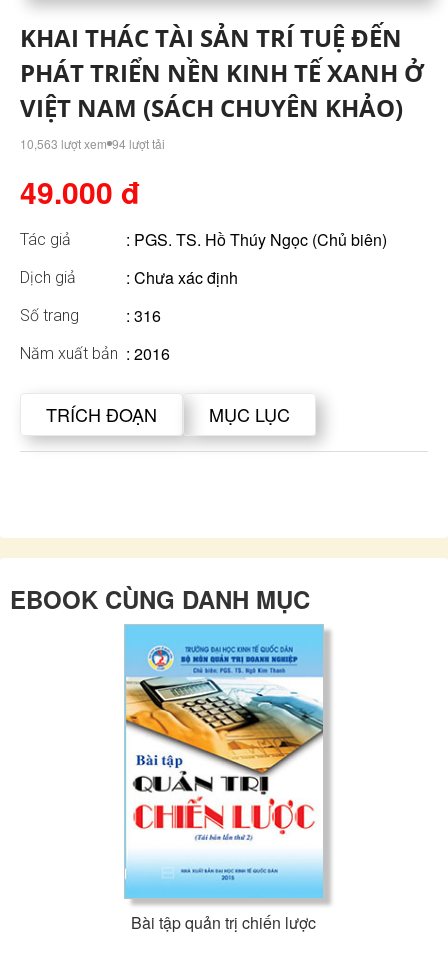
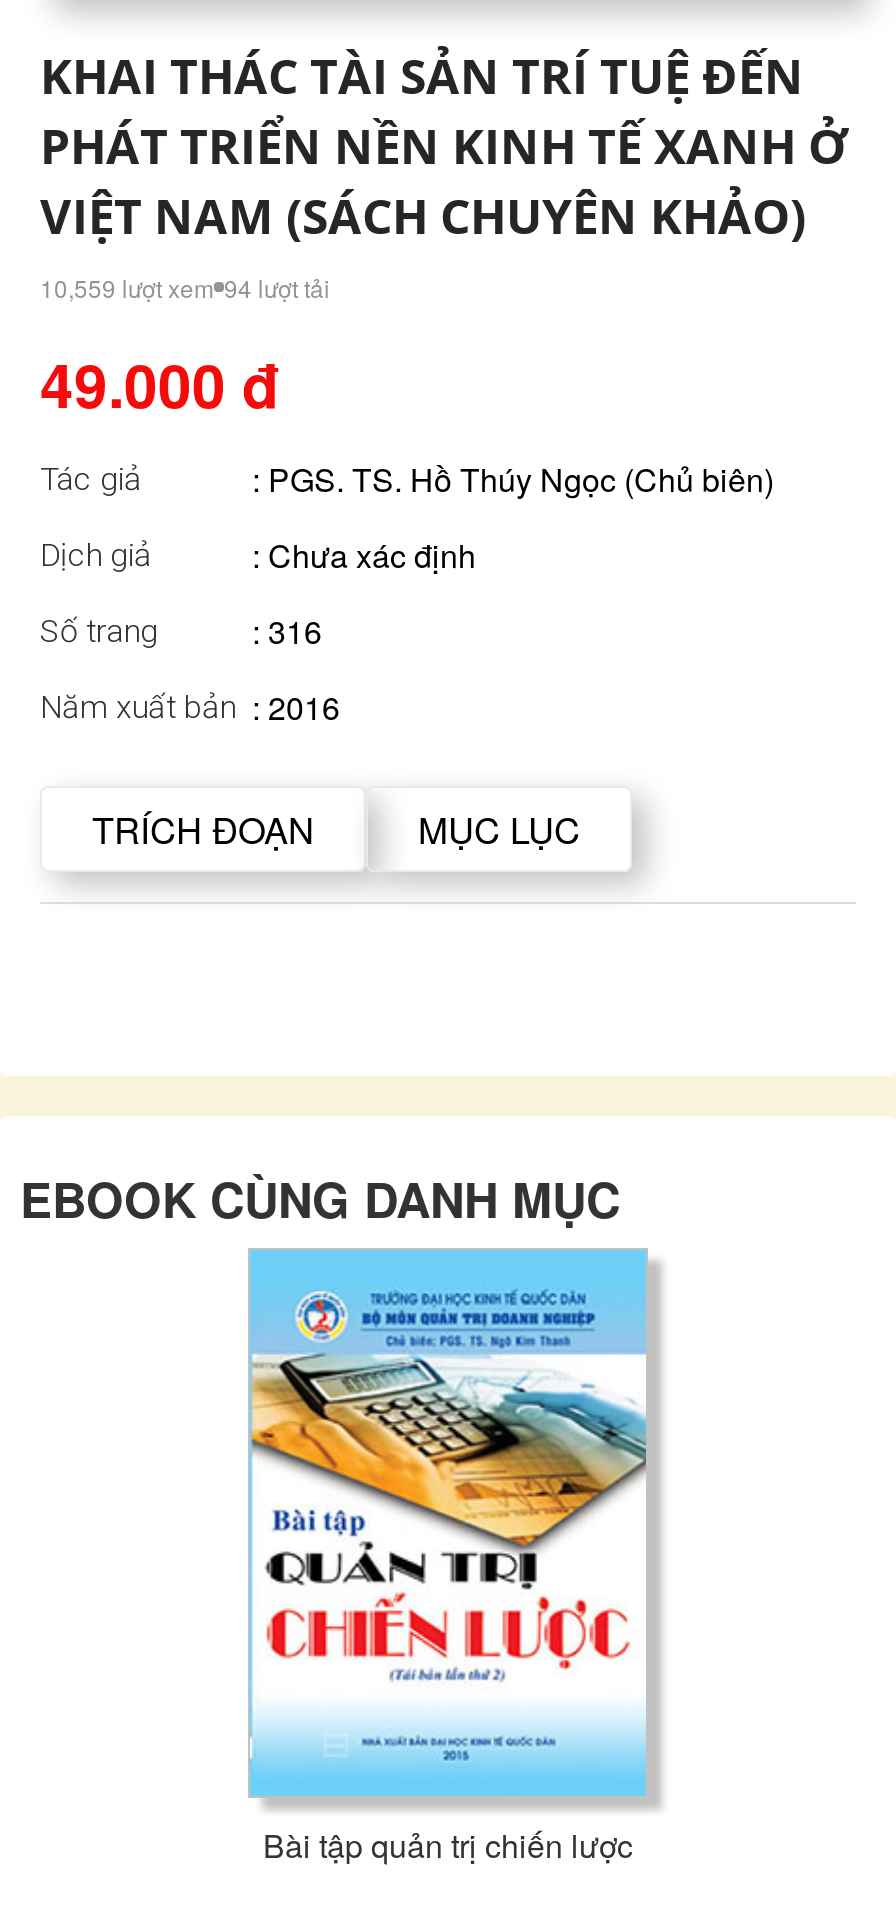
- 10,563 lượt xem 94 lượt tải
+ 10,559 lượt xem 94 lượt tải
